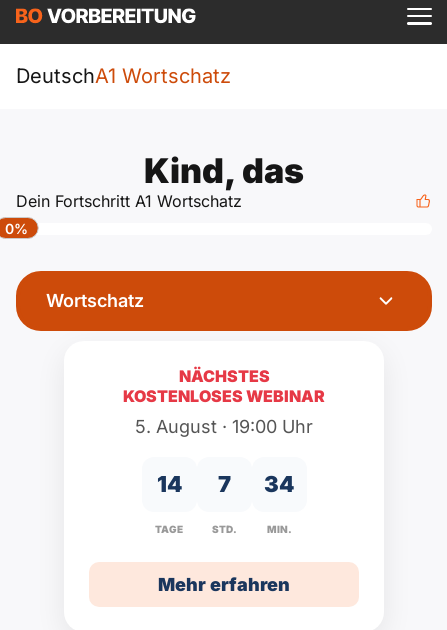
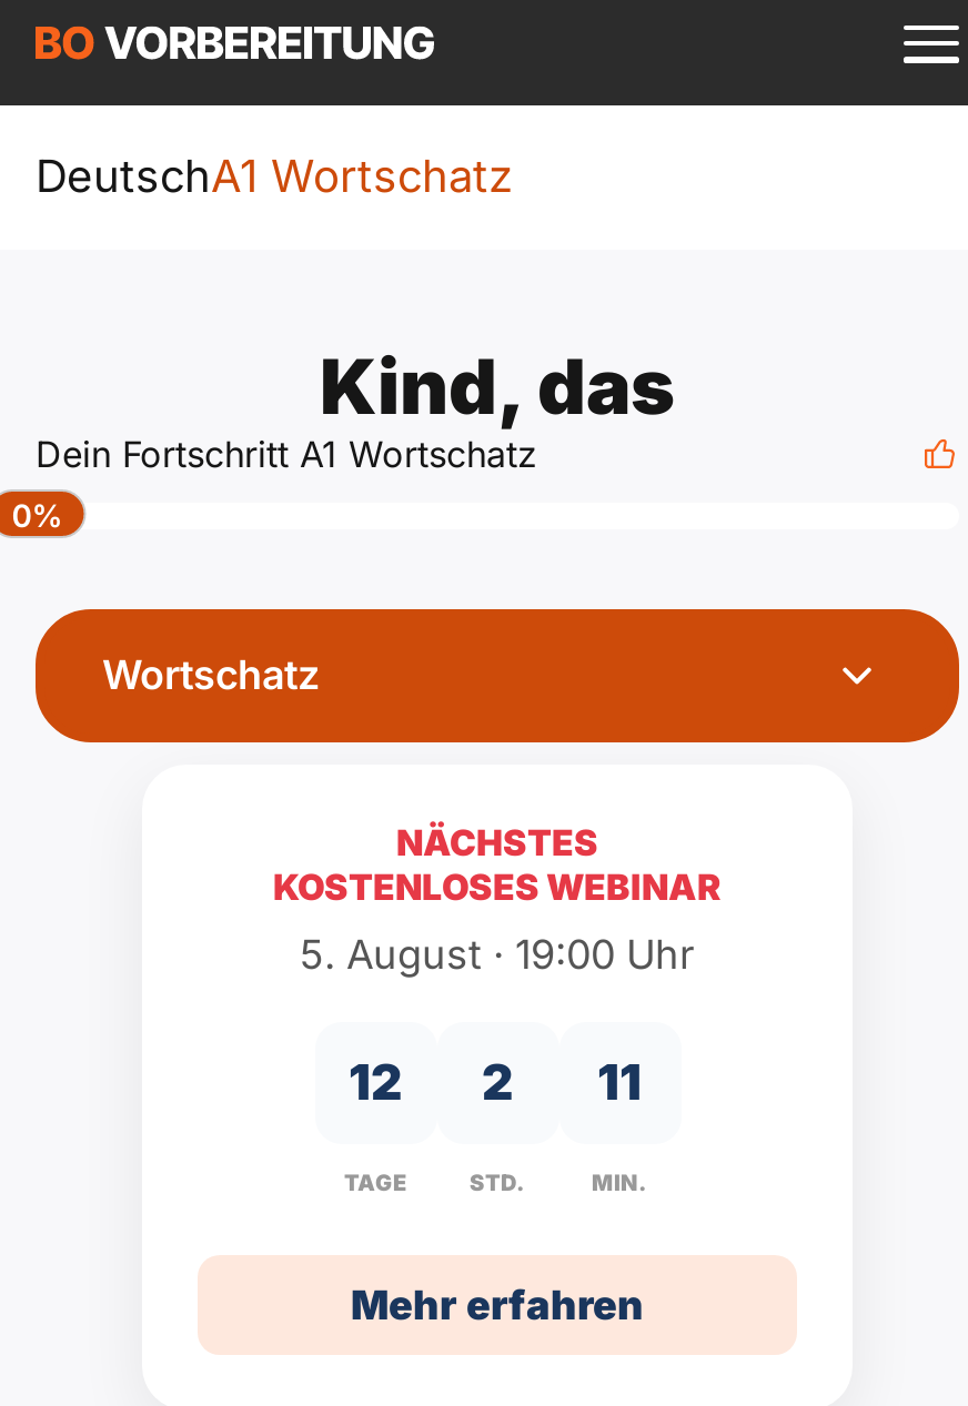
- 14
+ 12

- 7
+ 2

- 34
+ 11
